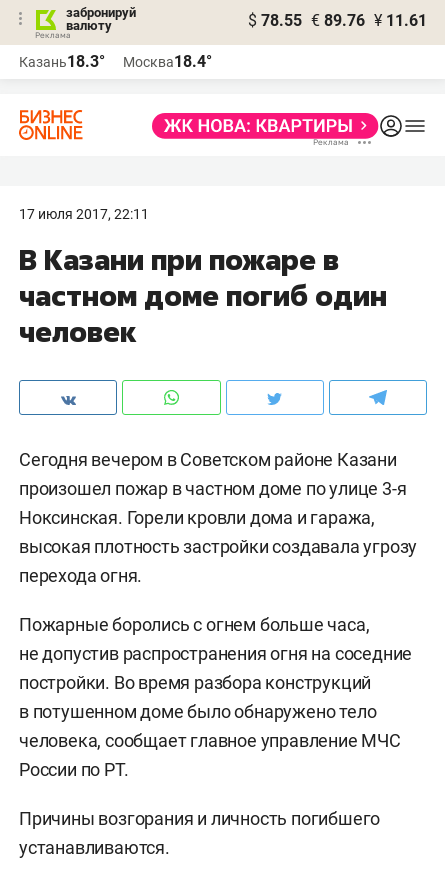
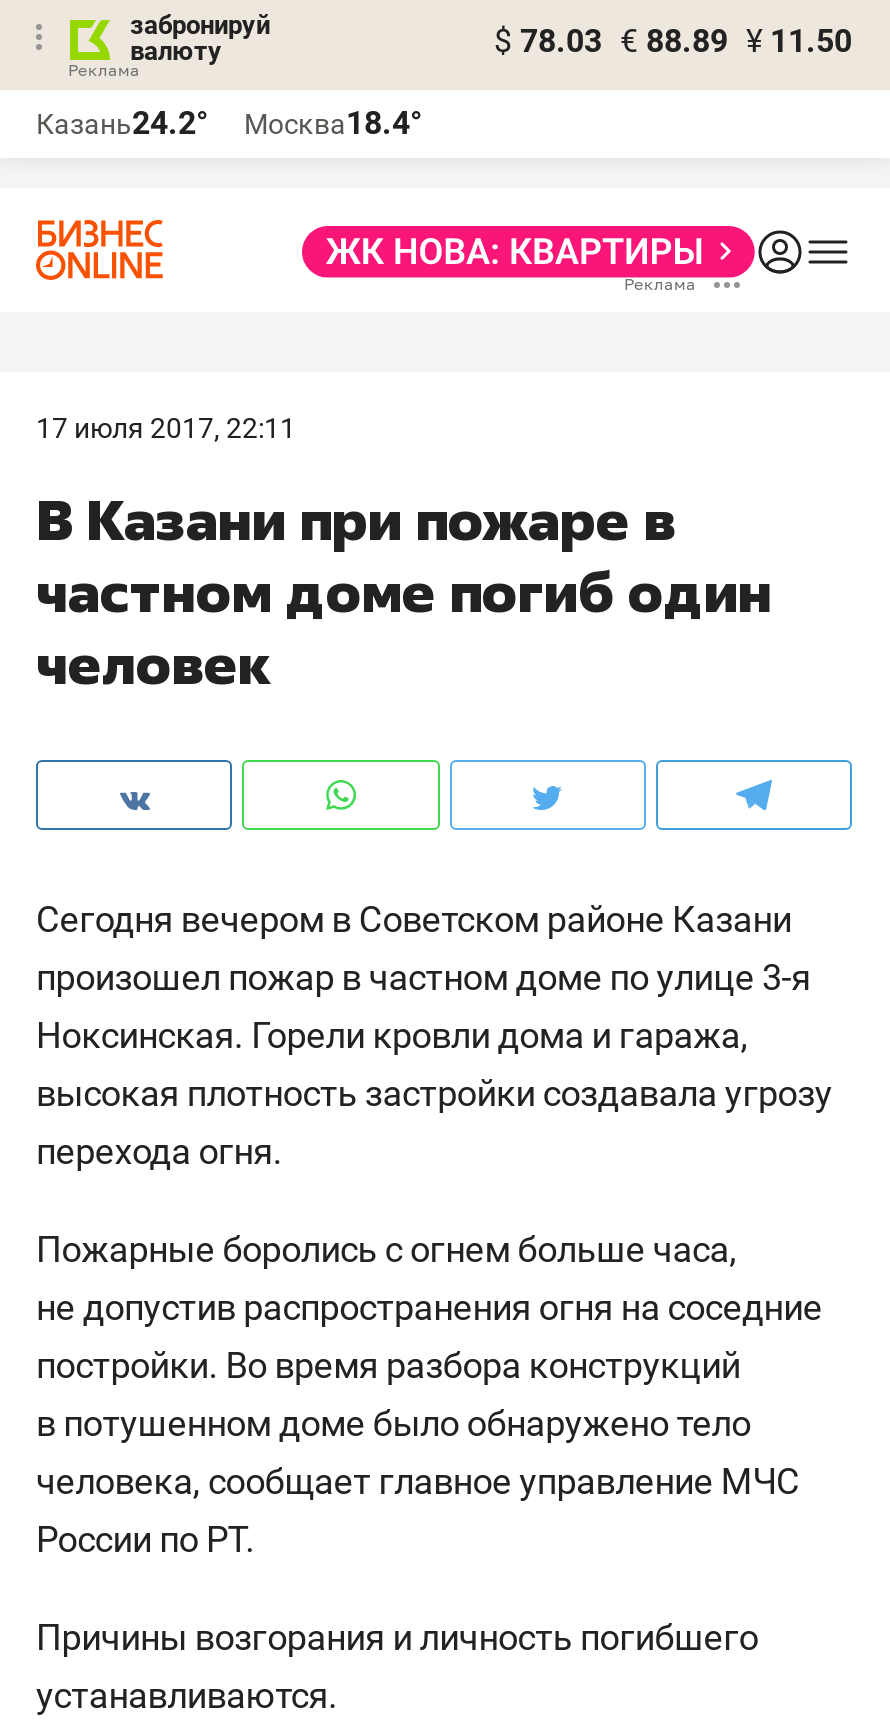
- $ 78.55 € 89.76 ¥ 11.61
+ $ 78.03 € 88.89 ¥ 11.50

- Казань18.3° Москва18.4°
+ Казань24.2° Москва18.4°
